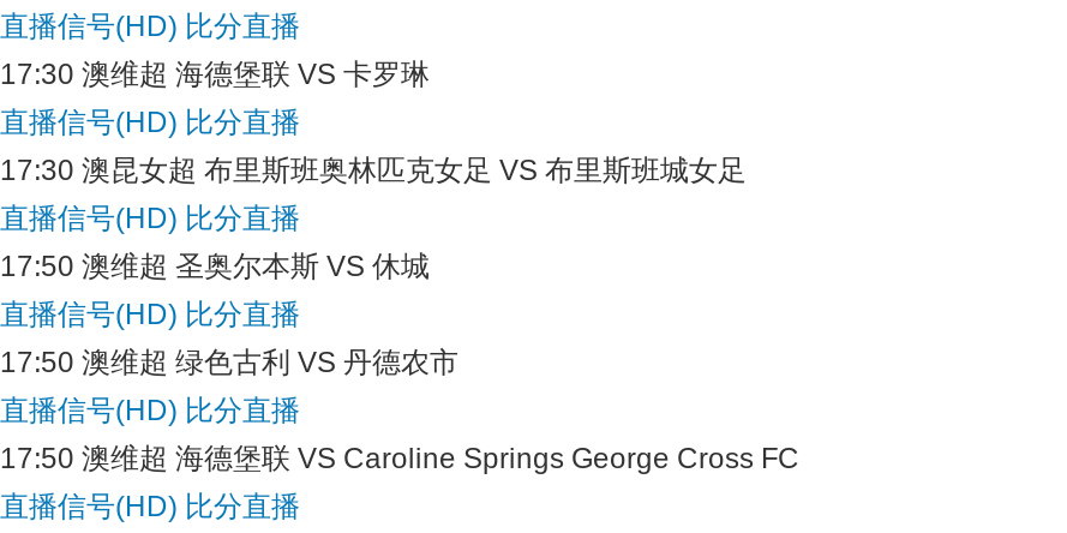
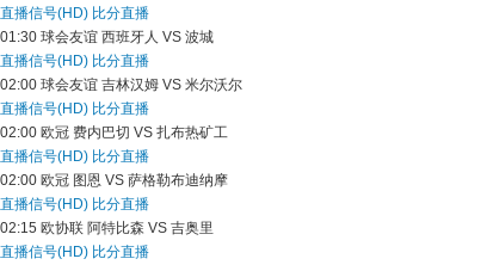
- 17:30 澳维超海德堡联 VS 卡罗琳
+ 01:30 球会友谊西班牙人 VS 波城

- 17:30 澳昆女超布里斯班奥林匹克女足 VS 布里斯班城女足
+ 02:00 球会友谊吉林汉姆 VS 米尔沃尔

- 17:50 澳维超圣奥尔本斯 VS 休城
+ 02:00 欧冠费内巴切 VS 扎布热矿工

- 17:50 澳维超绿色古利 VS 丹德农市
+ 02:00 欧冠图恩 VS 萨格勒布迪纳摩

- 17:50 澳维超海德堡联 VS Caroline Springs George Cross FC
+ 02:15 欧协联阿特比森 VS 吉奥里
